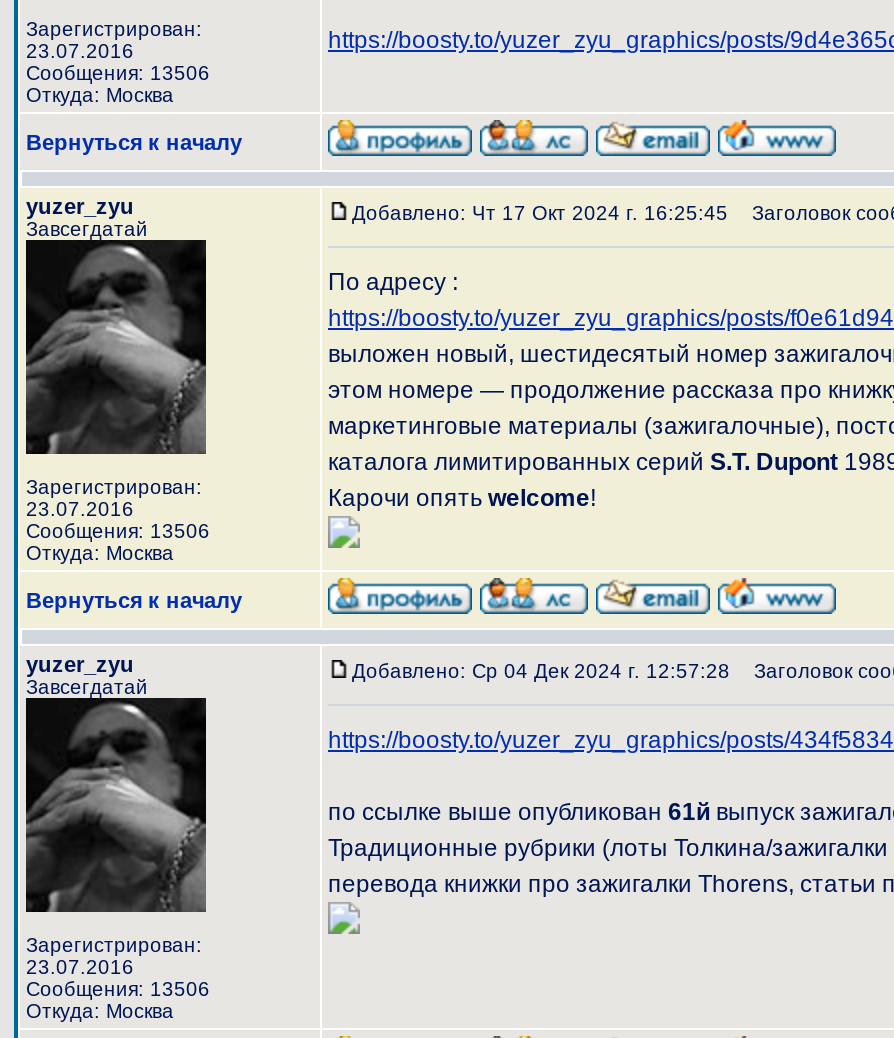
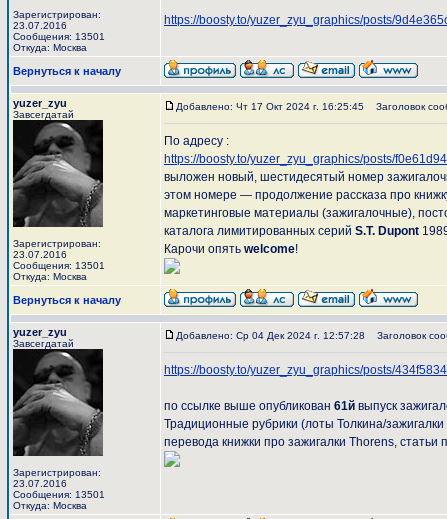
- Сообщения: 13506
+ Сообщения: 13501

- Сообщения: 13506
+ Сообщения: 13501

- Сообщения: 13506
+ Сообщения: 13501
